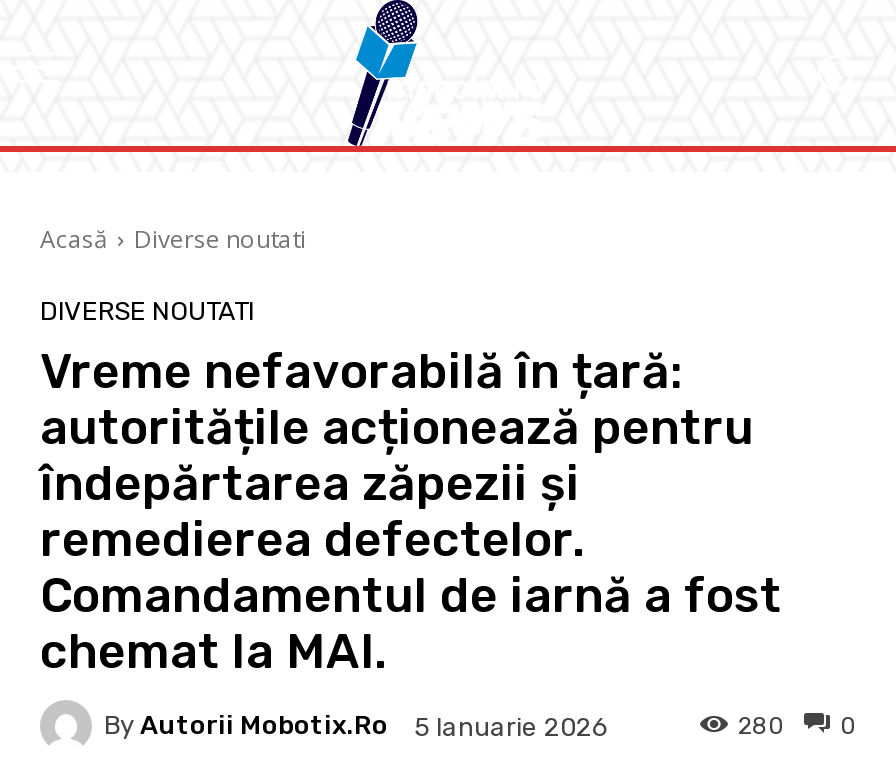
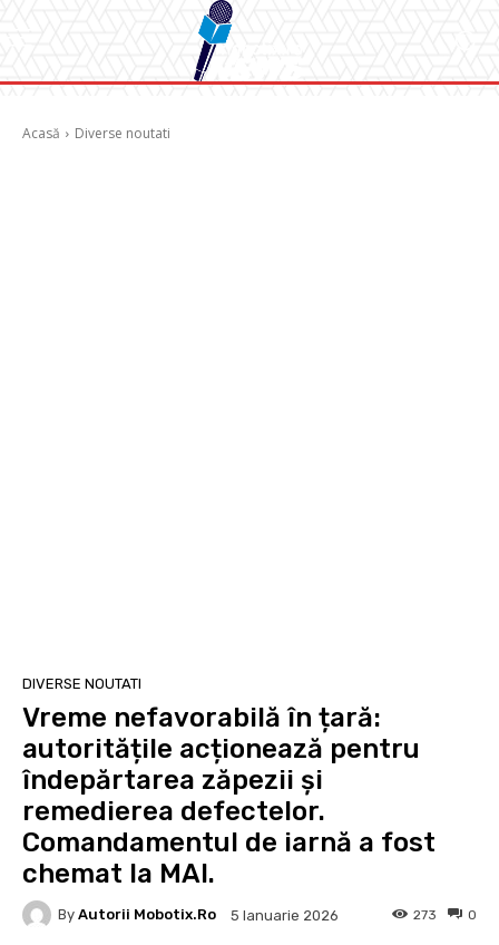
- 280 0
+ 273 0
